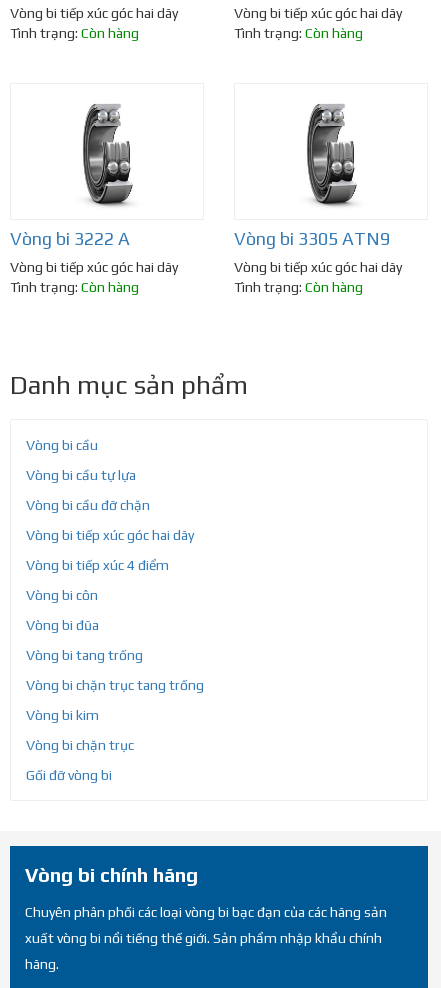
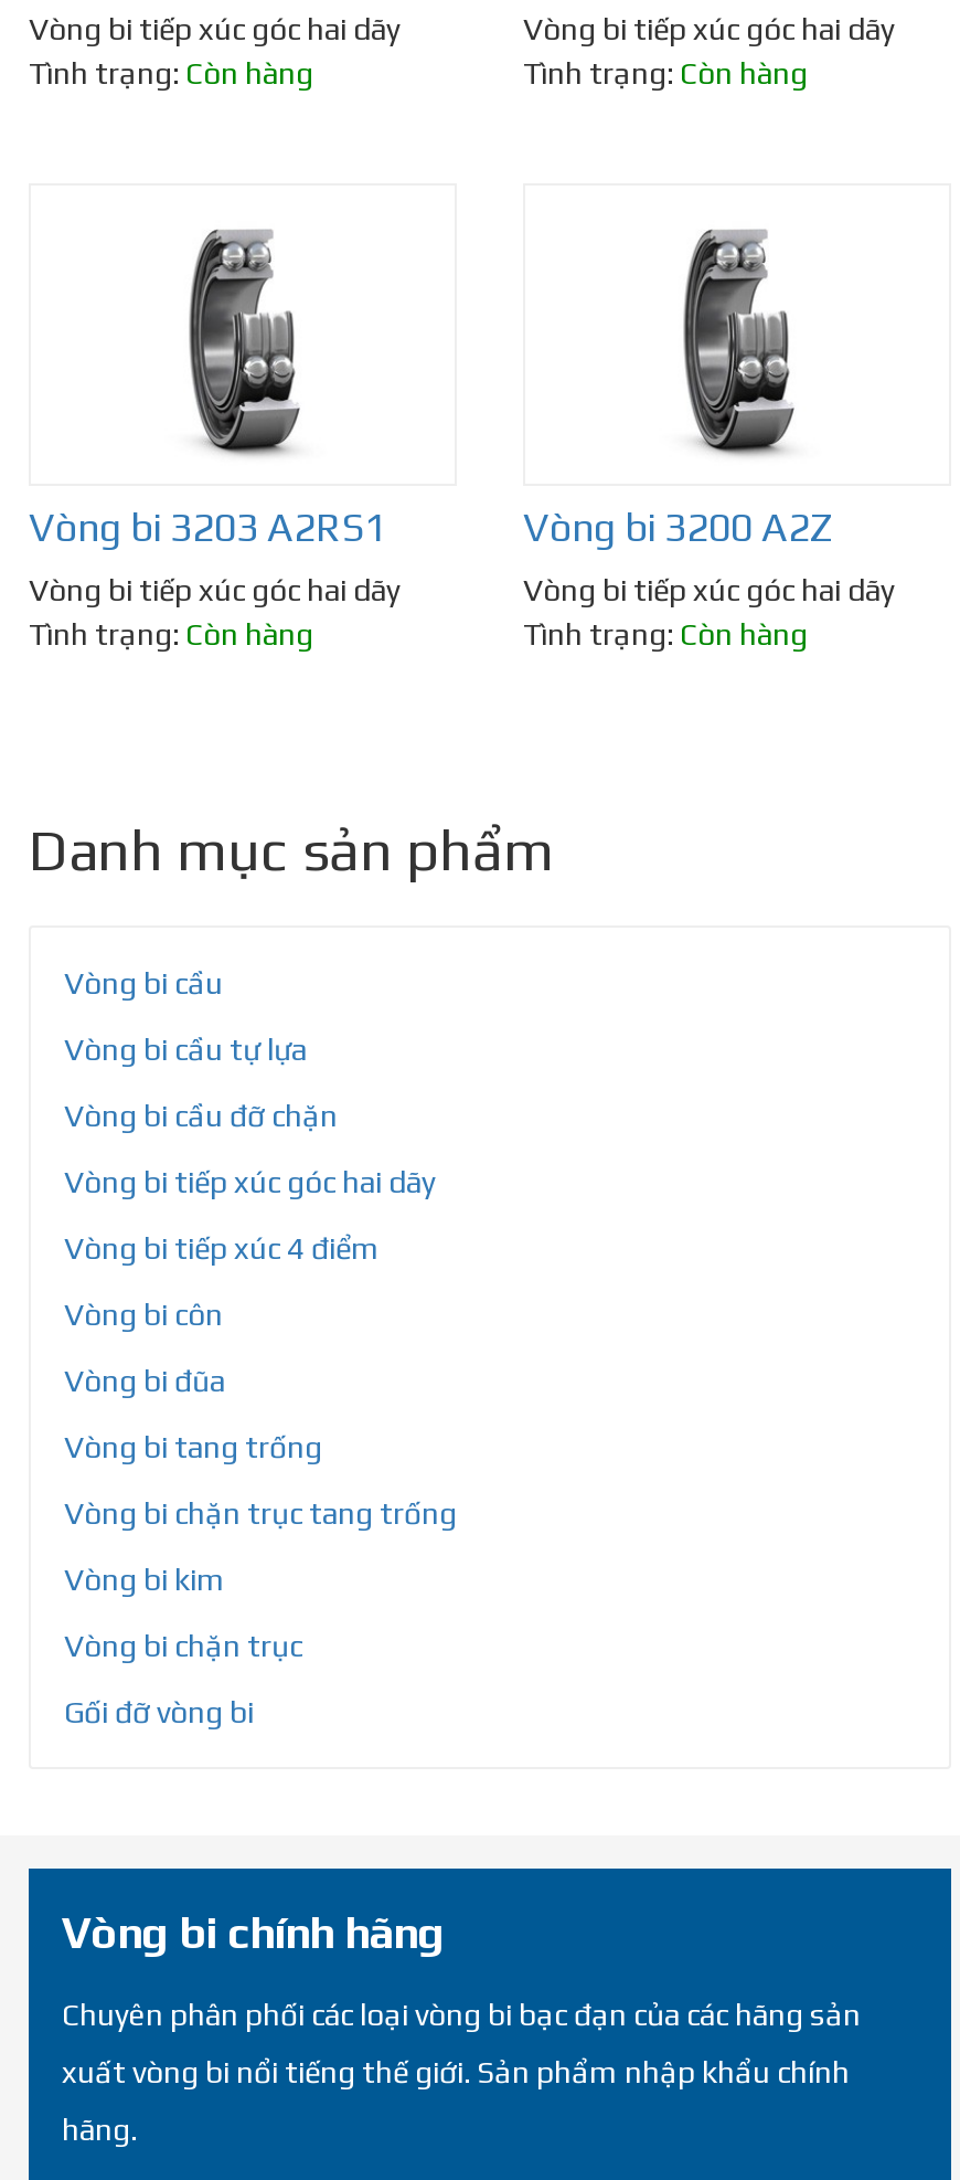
- Vòng bi 3222 A
+ Vòng bi 3203 A2RS1

- Vòng bi 3305 ATN9
+ Vòng bi 3200 A2Z
